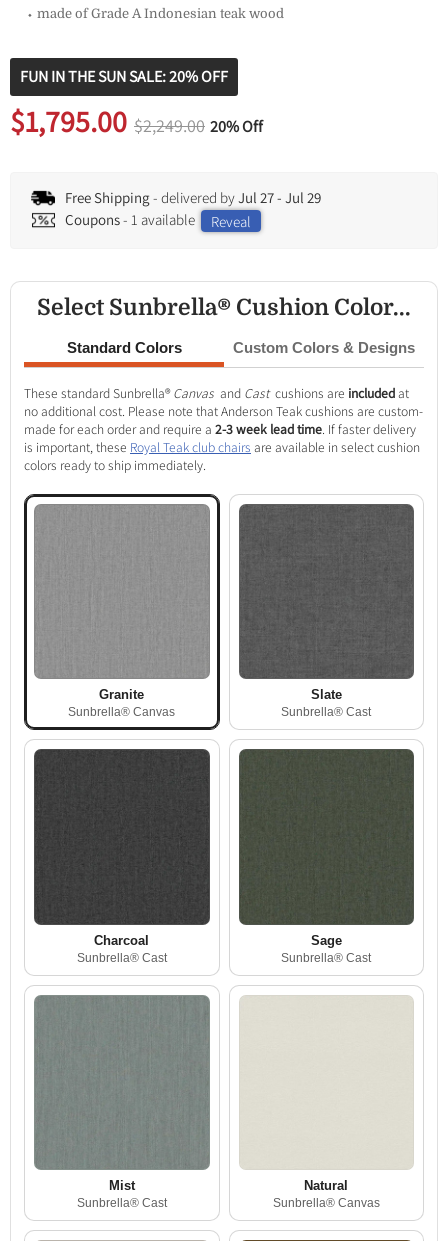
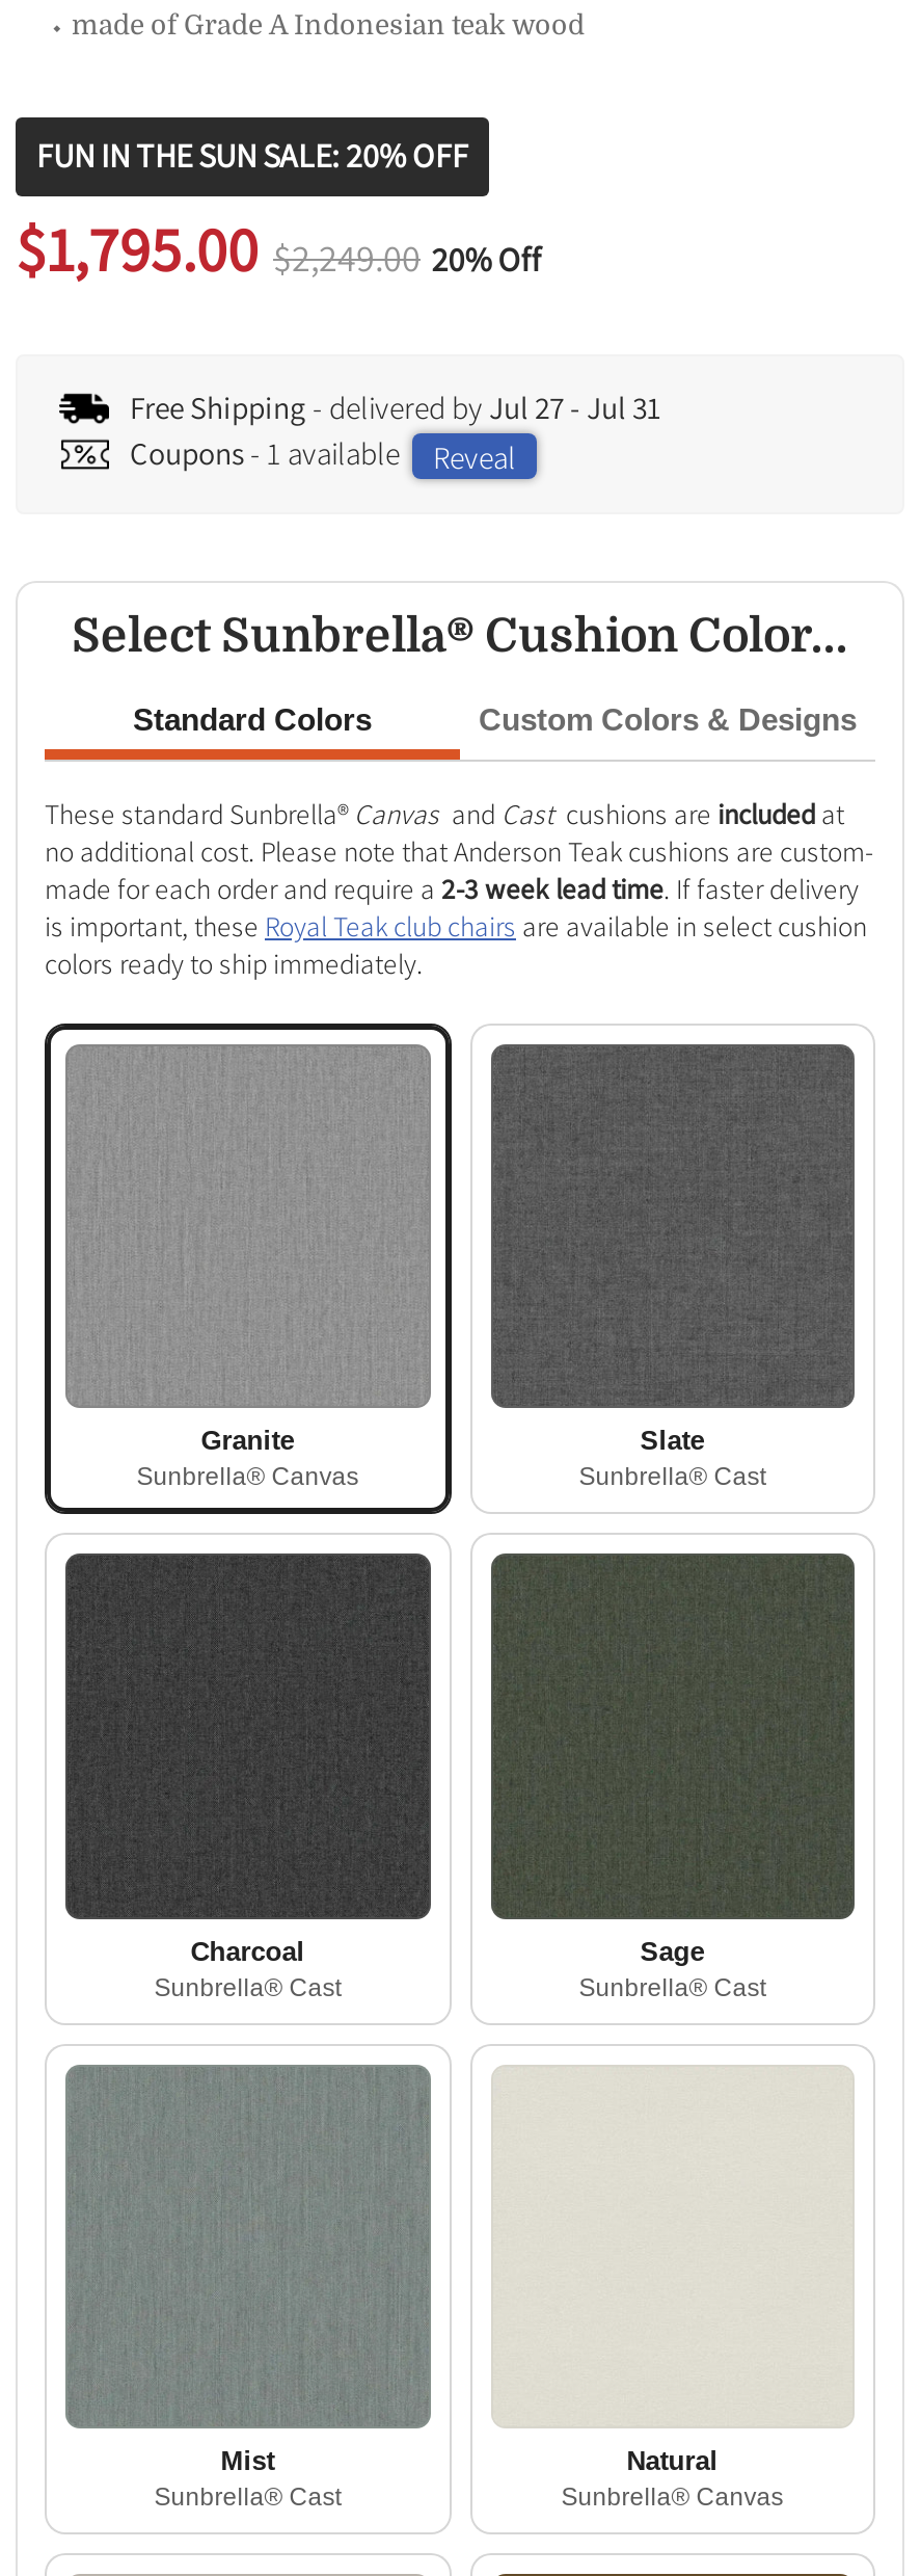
- Free Shipping - delivered by Jul 27 - Jul 29
+ Free Shipping - delivered by Jul 27 - Jul 31
